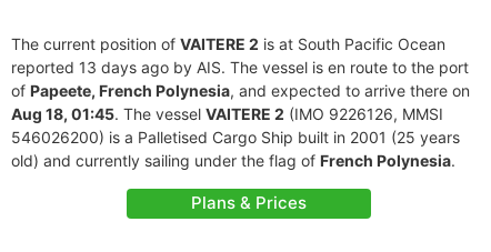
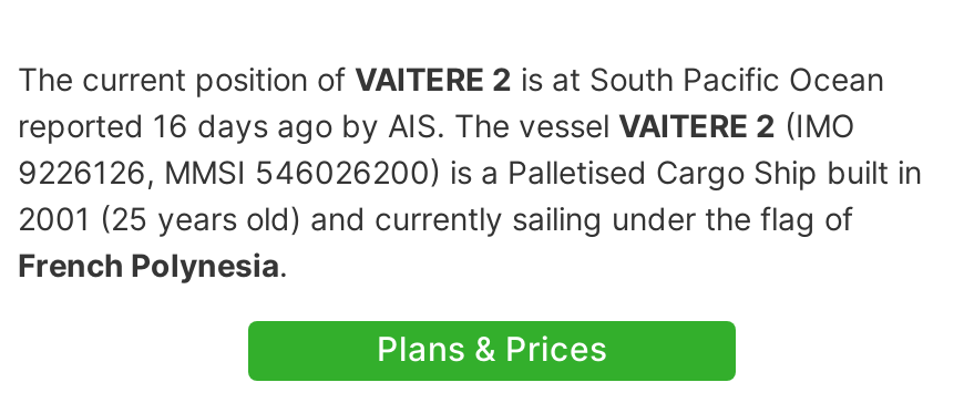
- reported 13 days ago by AIS. The vessel is en route to the port
- of Papeete, French Polynesia, and expected to arrive there on
- Aug 18, 01:45. The vessel VAITERE 2 (IMO 9226126, MMSI
- 546026200) is a Palletised Cargo Ship built in 2001 (25 years
- old) and currently sailing under the flag of French Polynesia.
+ reported 16 days ago by AIS. The vessel VAITERE 2 (IMO
+ 9226126, MMSI 546026200) is a Palletised Cargo Ship built in
+ 2001 (25 years old) and currently sailing under the flag of
+ French Polynesia.
